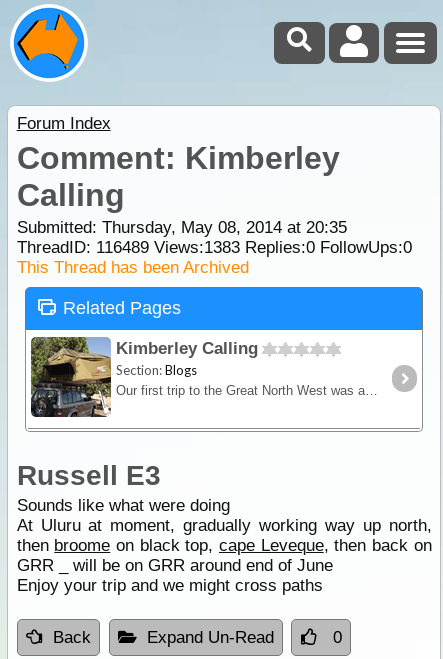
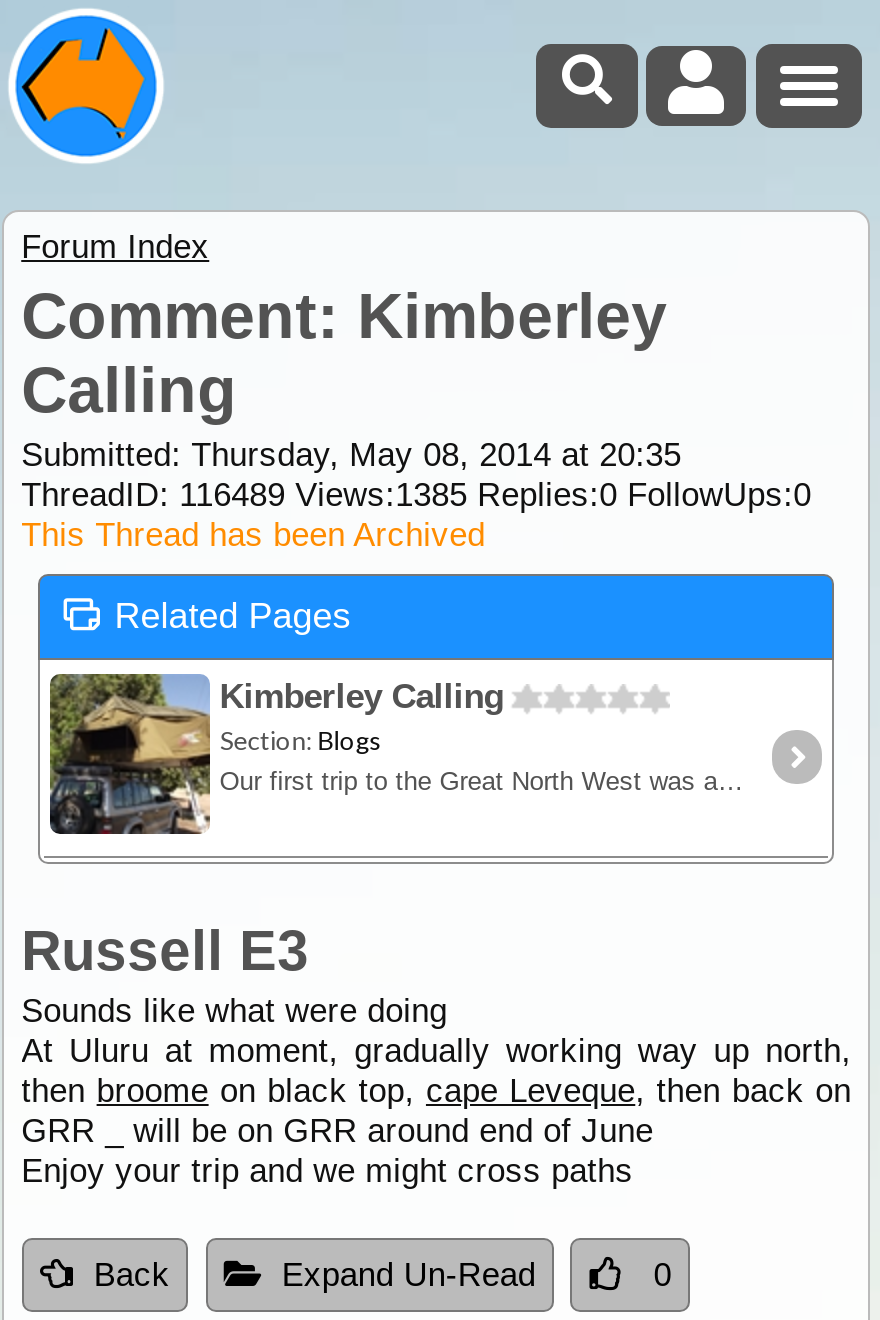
- ThreadID: 116489 Views:1383 Replies:0 FollowUps:0
+ ThreadID: 116489 Views:1385 Replies:0 FollowUps:0
